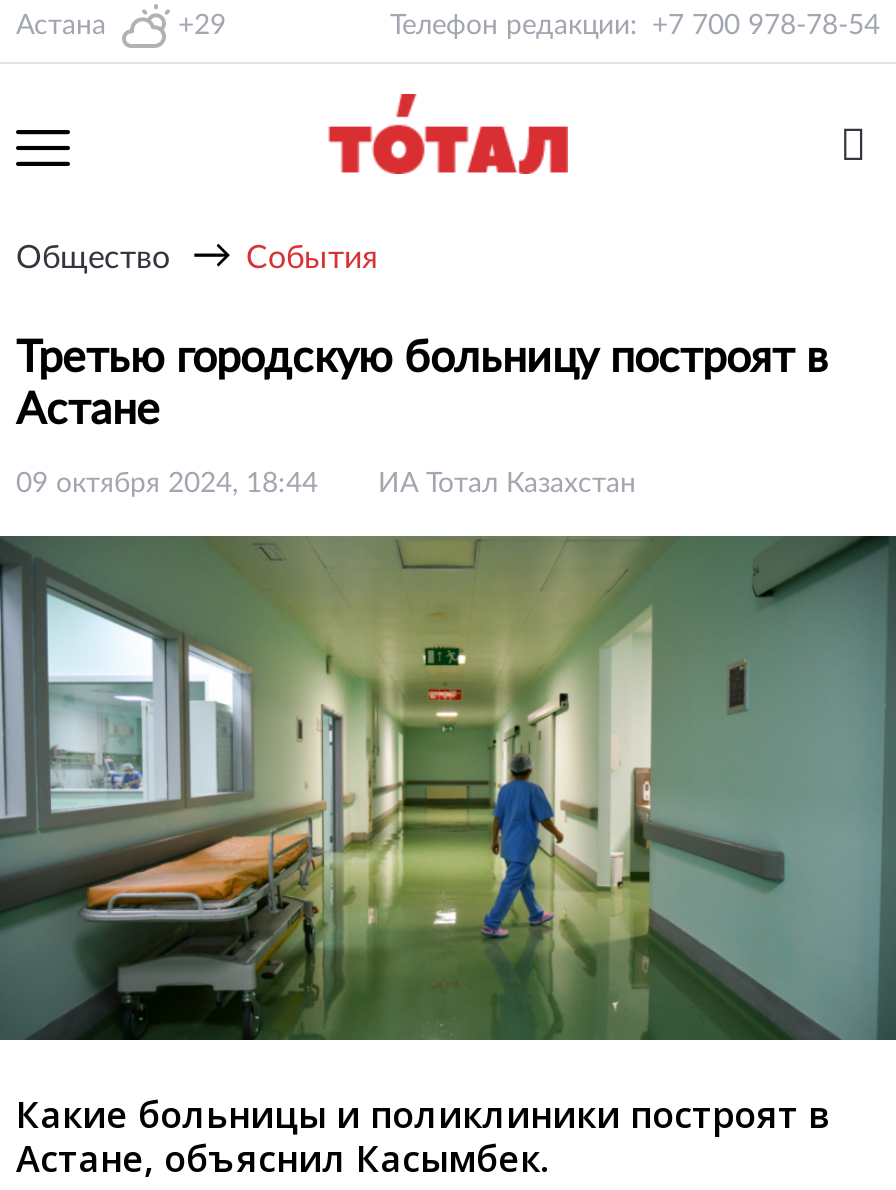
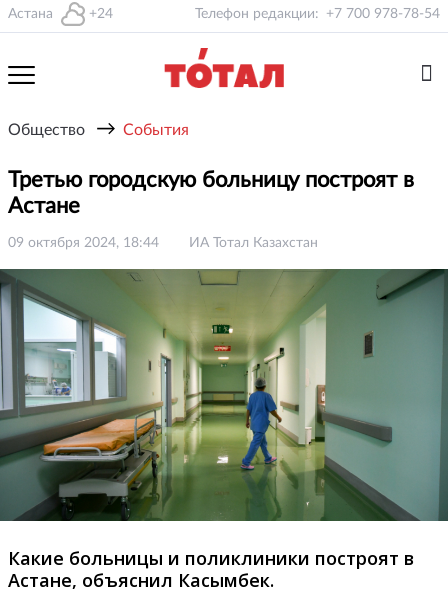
- +29
+ +24
